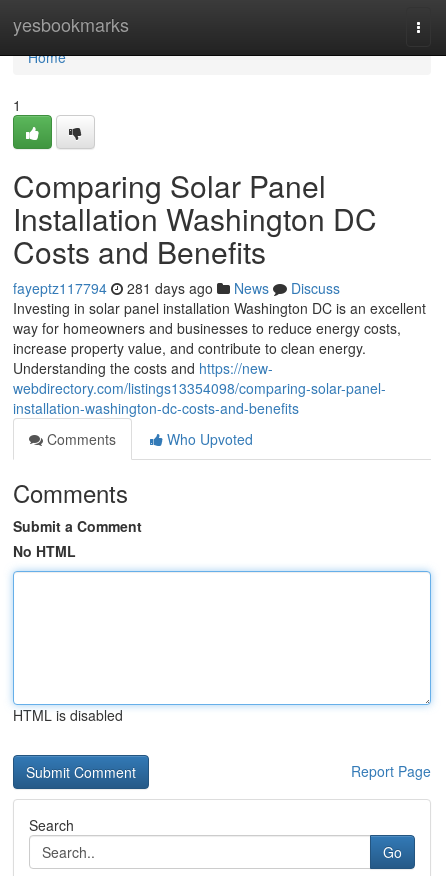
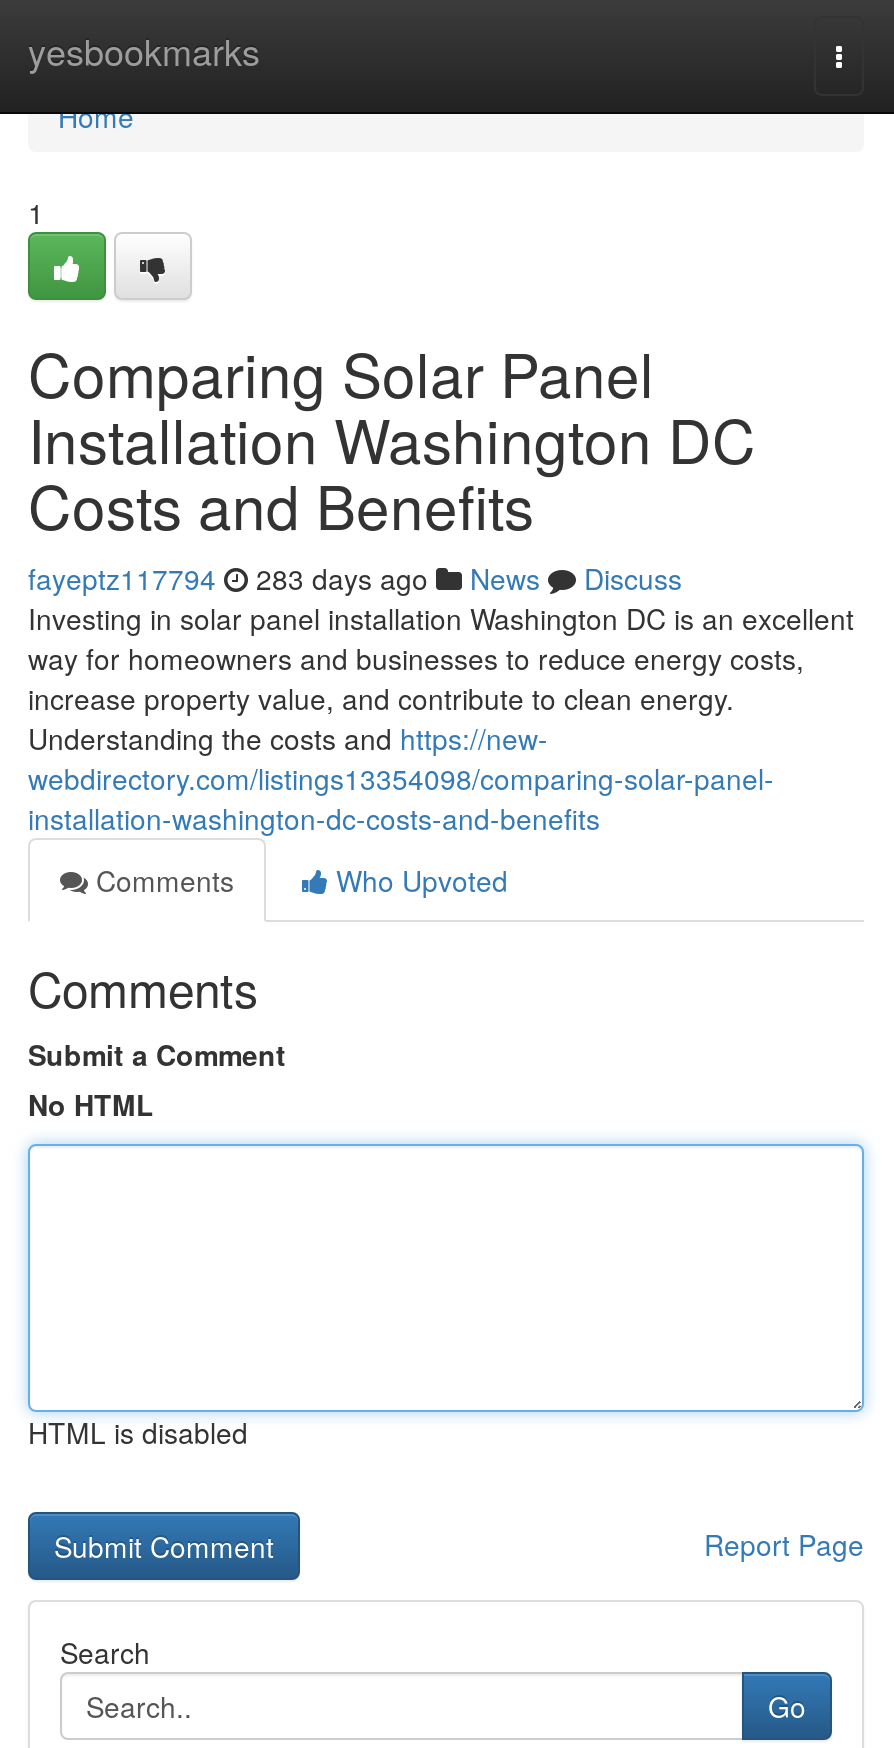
- fayeptz117794 281 days ago News Discuss
+ fayeptz117794 283 days ago News Discuss
